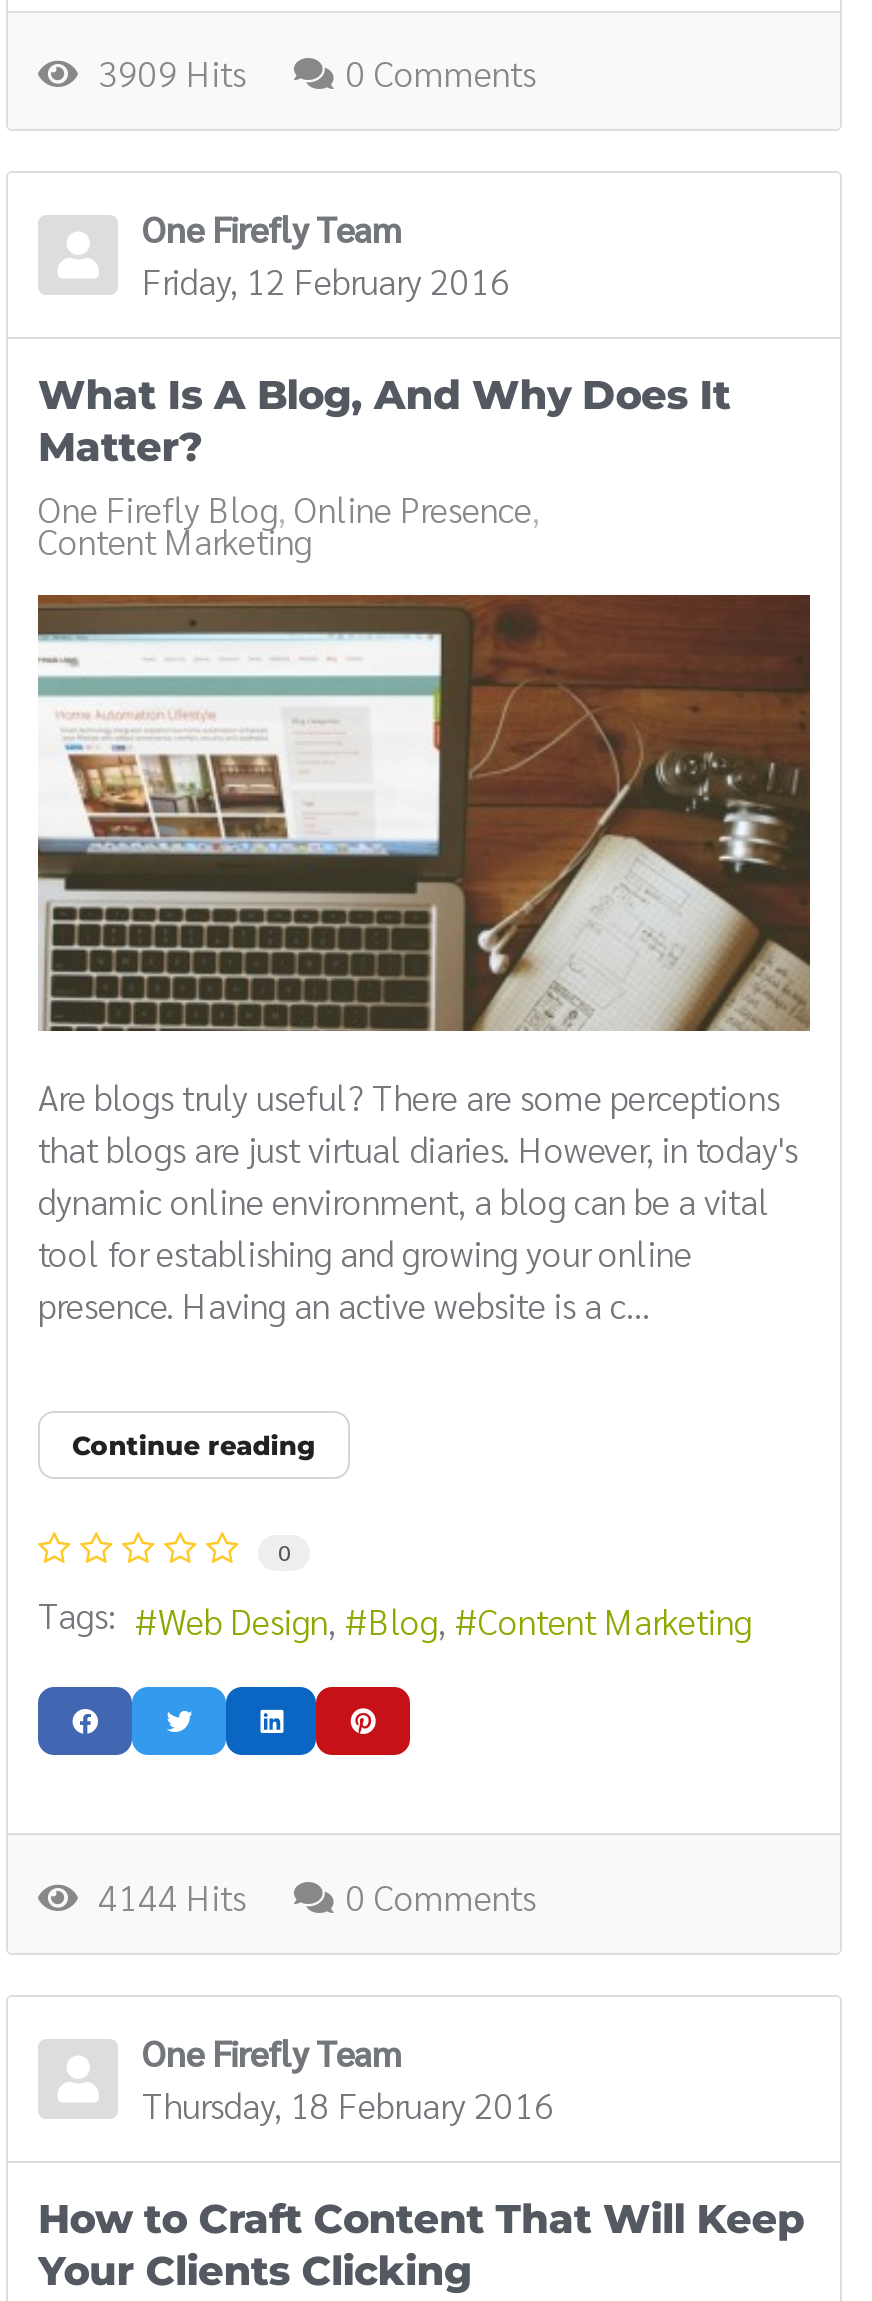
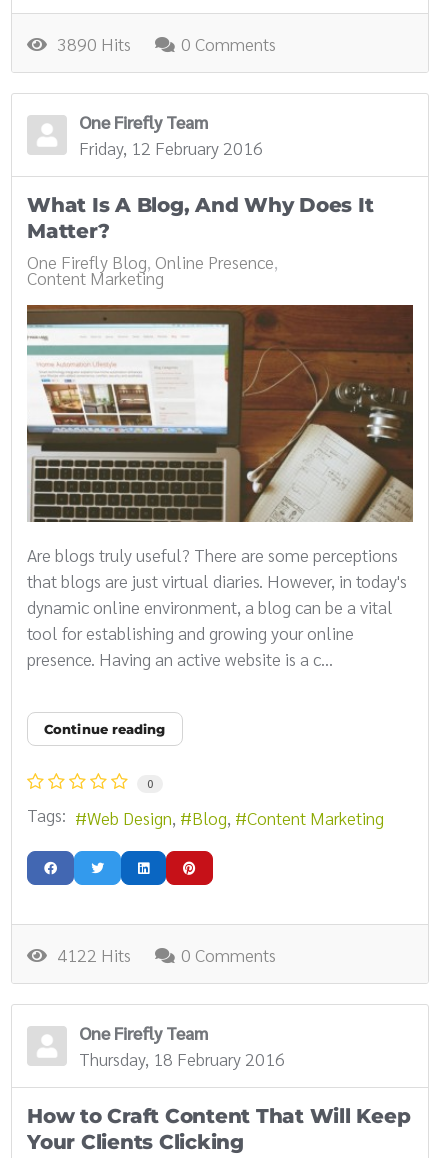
- 3909 Hits
+ 3890 Hits

- 4144 Hits
+ 4122 Hits
